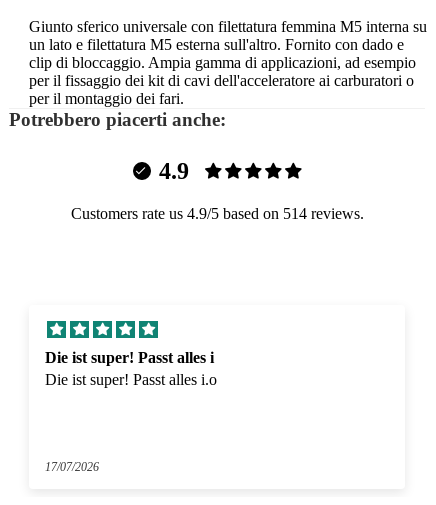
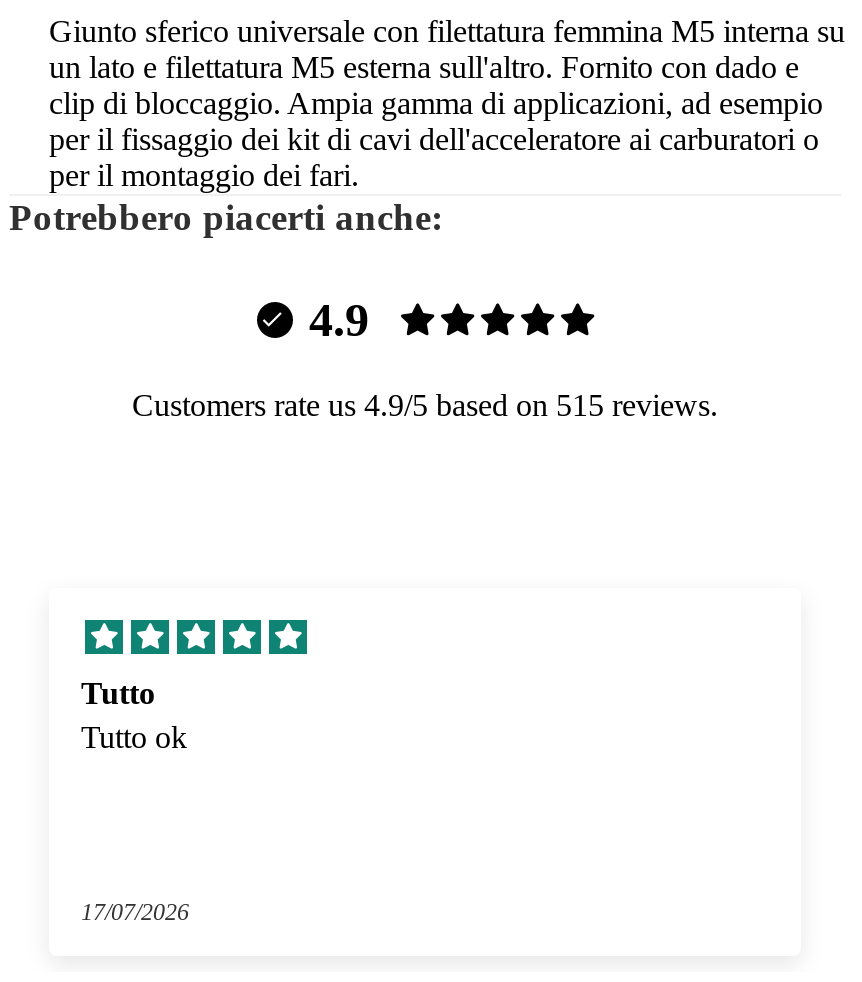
- Customers rate us 4.9/5 based on 514 reviews.
+ Customers rate us 4.9/5 based on 515 reviews.

- Die ist super! Passt alles i
- Die ist super! Passt alles i.o
+ Tutto
+ Tutto ok
